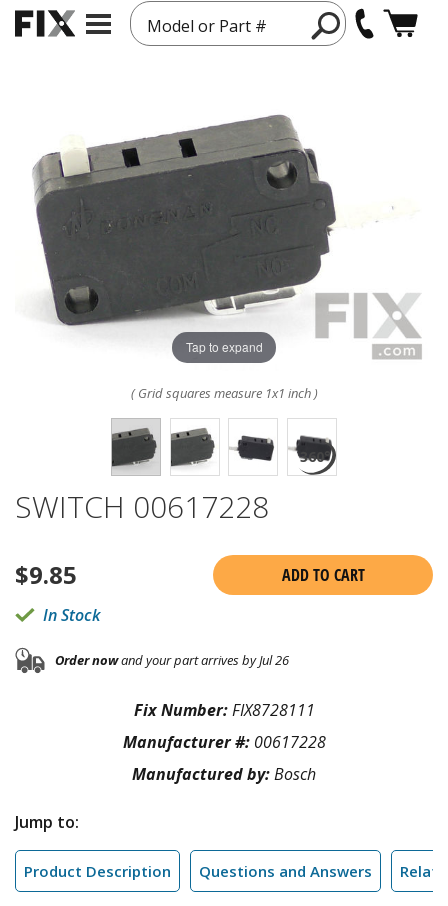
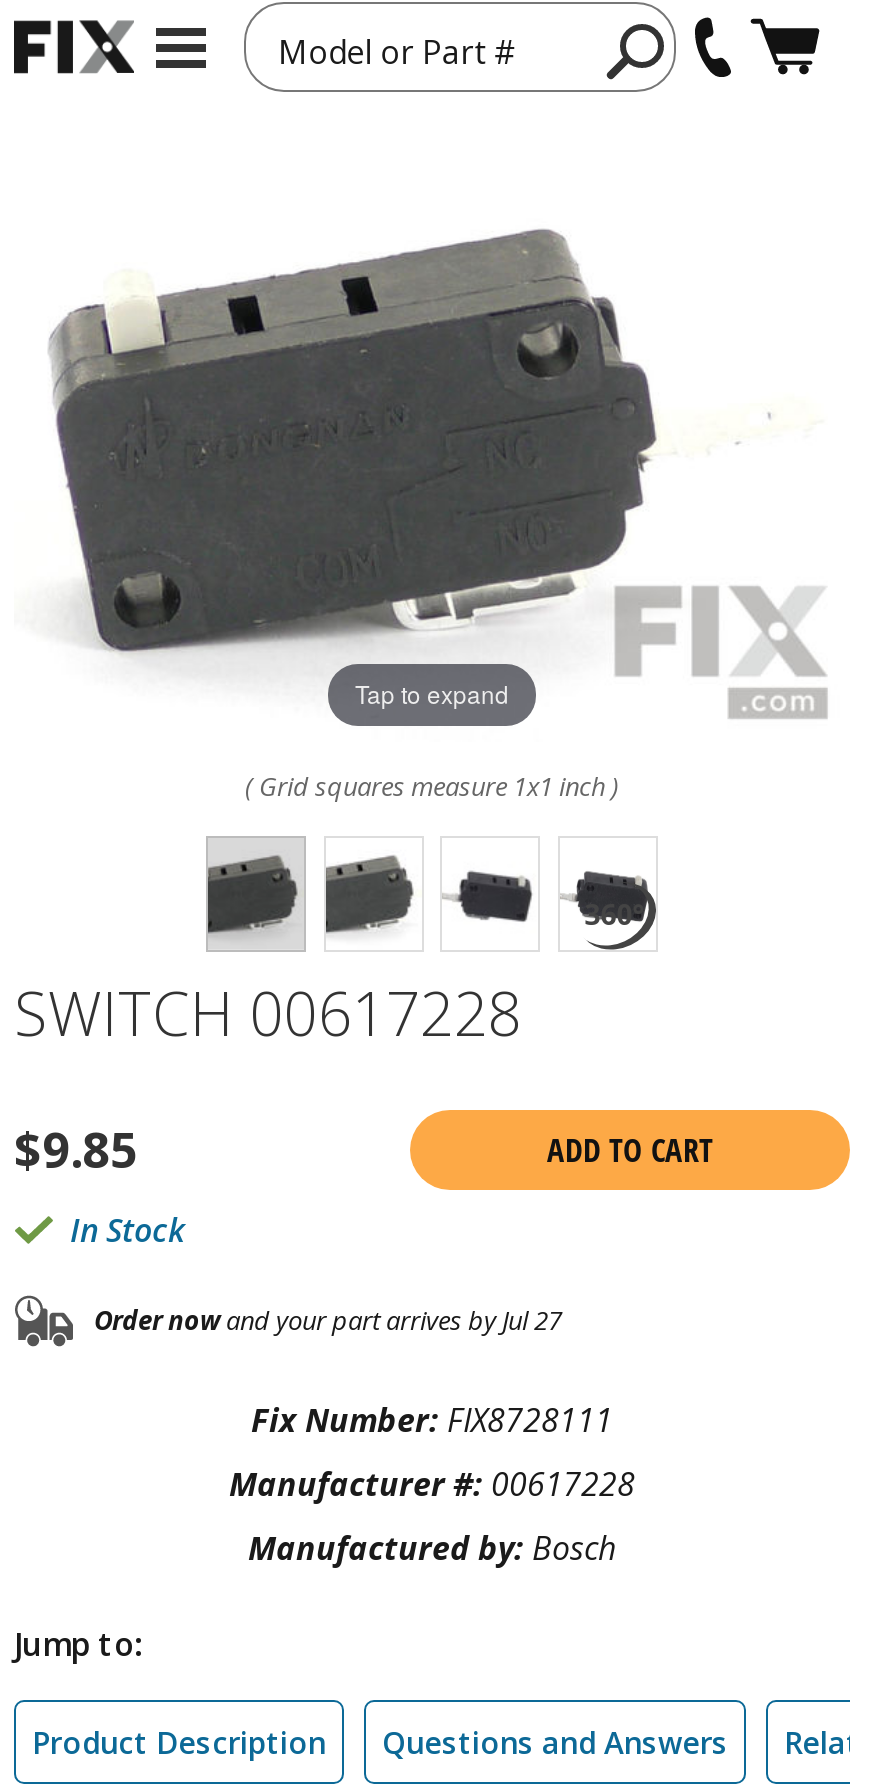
- Order nowand your part arrives by Jul 26
+ Order nowand your part arrives by Jul 27
